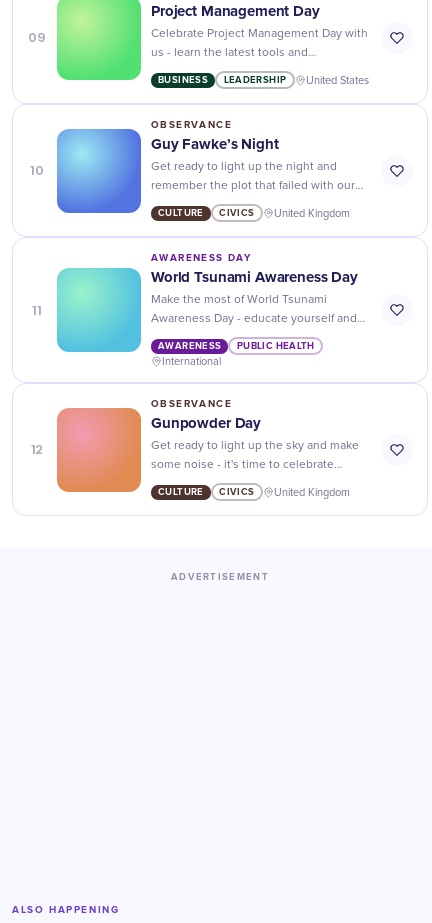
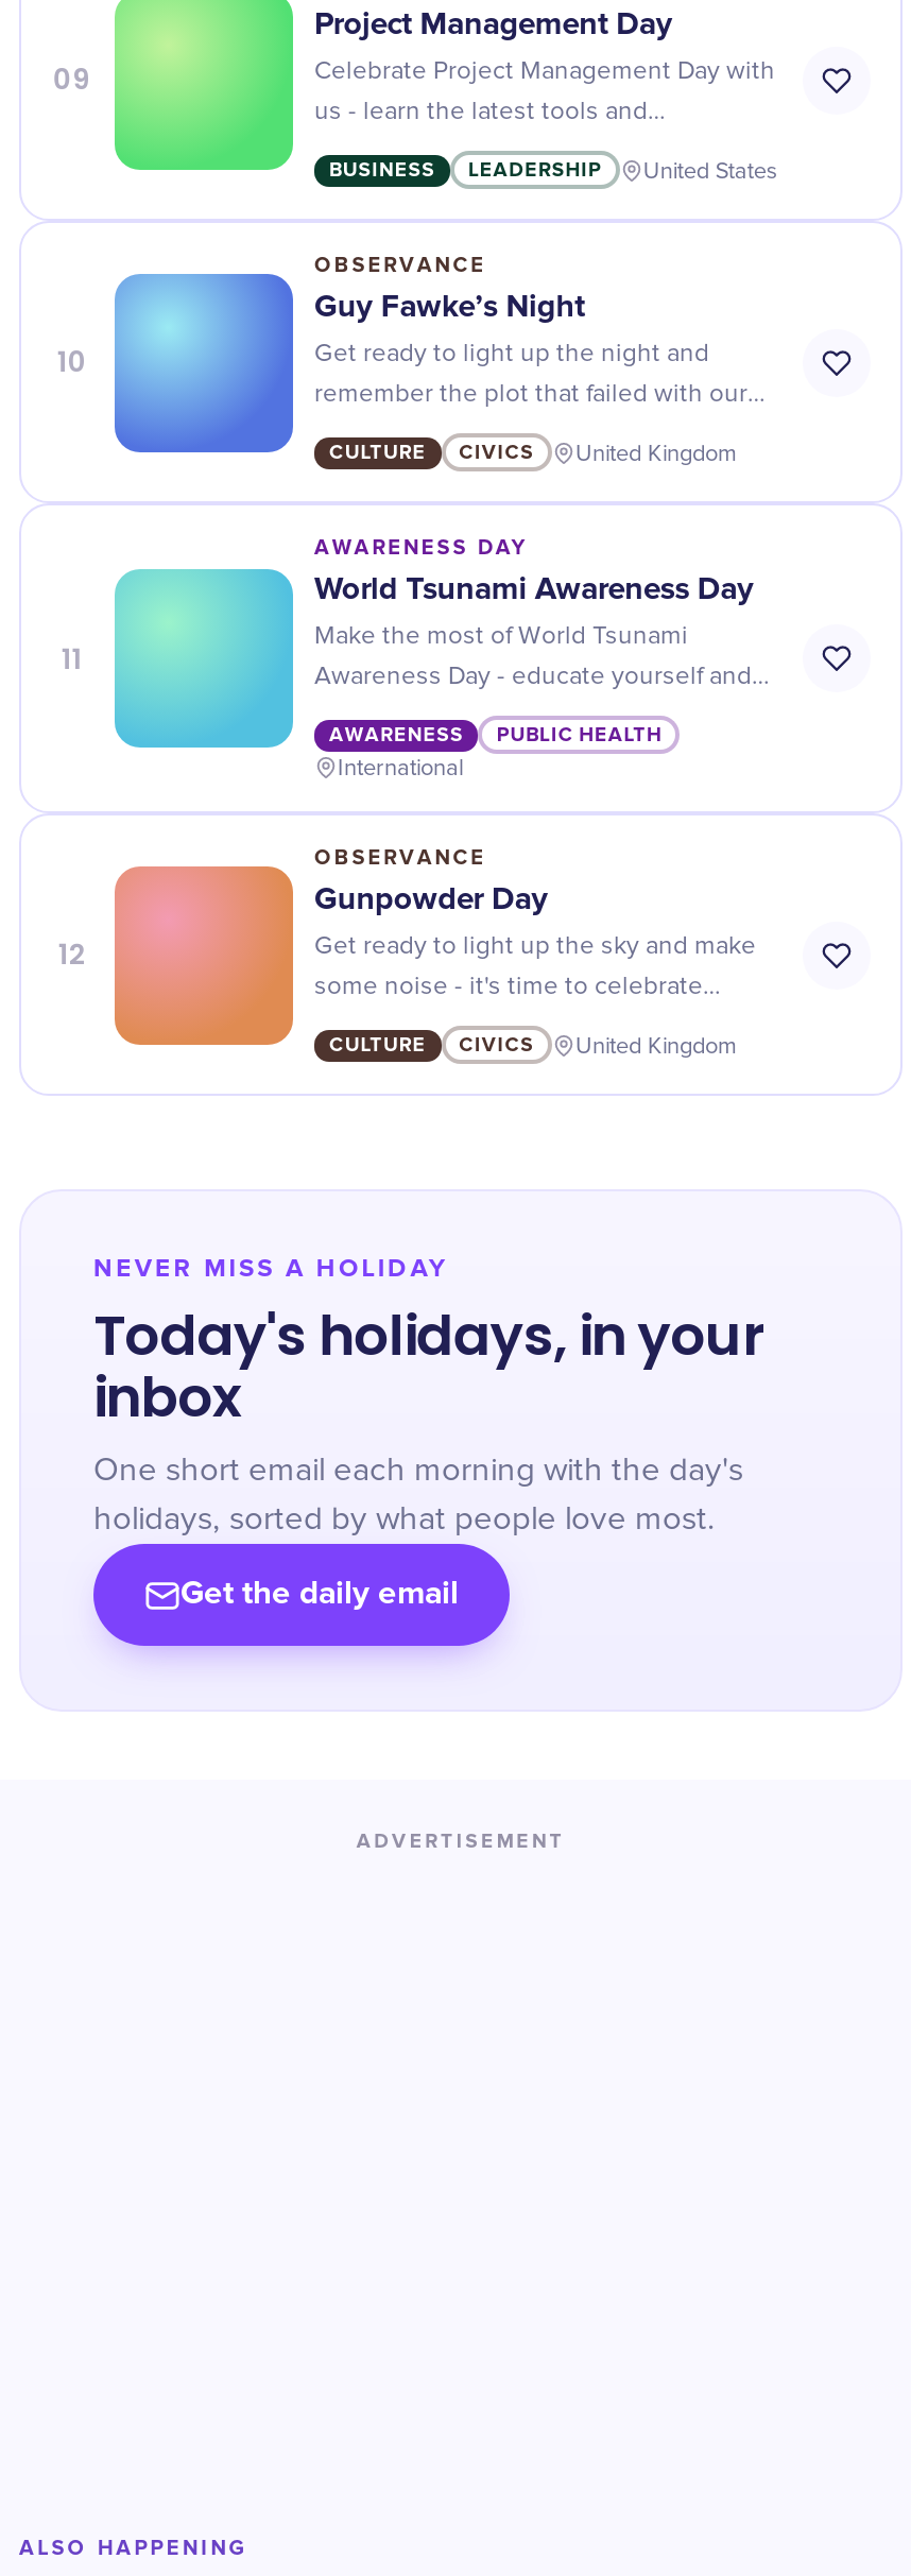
+ NEVER MISS A HOLIDAY
+ Today's holidays, in your
+ inbox
+ One short email each morning with the day's
+ holidays, sorted by what people love most.
+ Get the daily email
